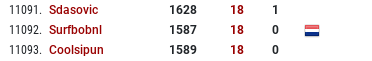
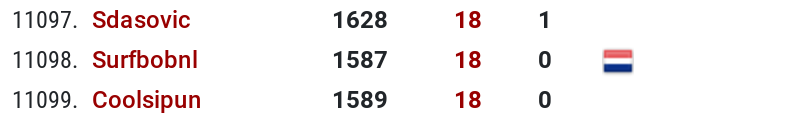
- 11091. Sdasovic
+ 11097. Sdasovic

- 11092. Surfbobnl
+ 11098. Surfbobnl

- 11093. Coolsipun
+ 11099. Coolsipun
